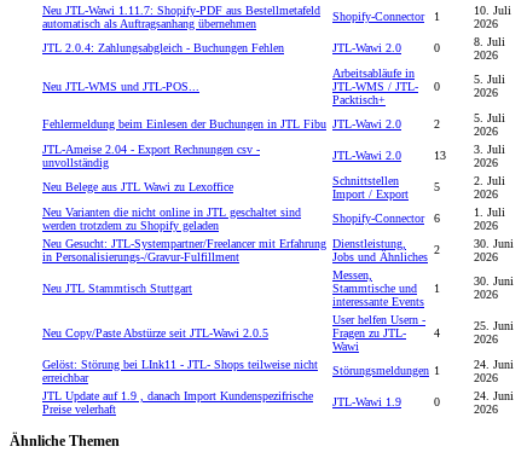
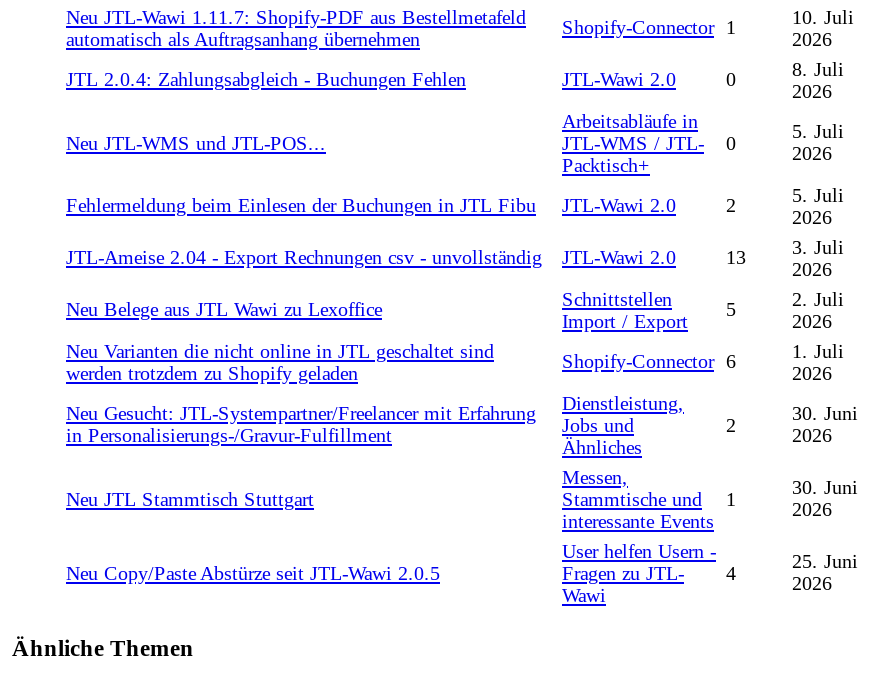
- Gelöst: Störung bei LInk11 - JTL- Shops teilweise nicht
- erreichbar

- Störungsmeldungen 1
- 24. Juni
- 2026
- JTL Update auf 1.9 , danach Import Kundenspezifrische
- Preise velerhaft

- JTL-Wawi 1.9
- 0
- 24. Juni
- 2026
